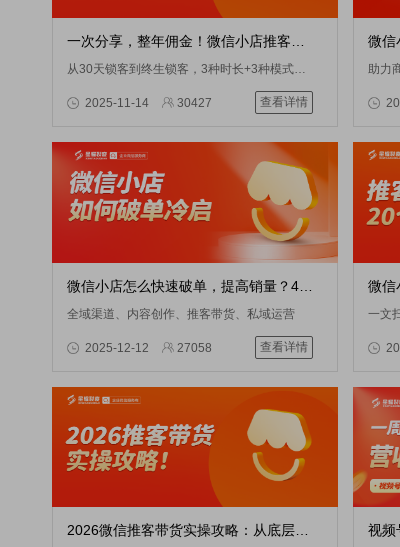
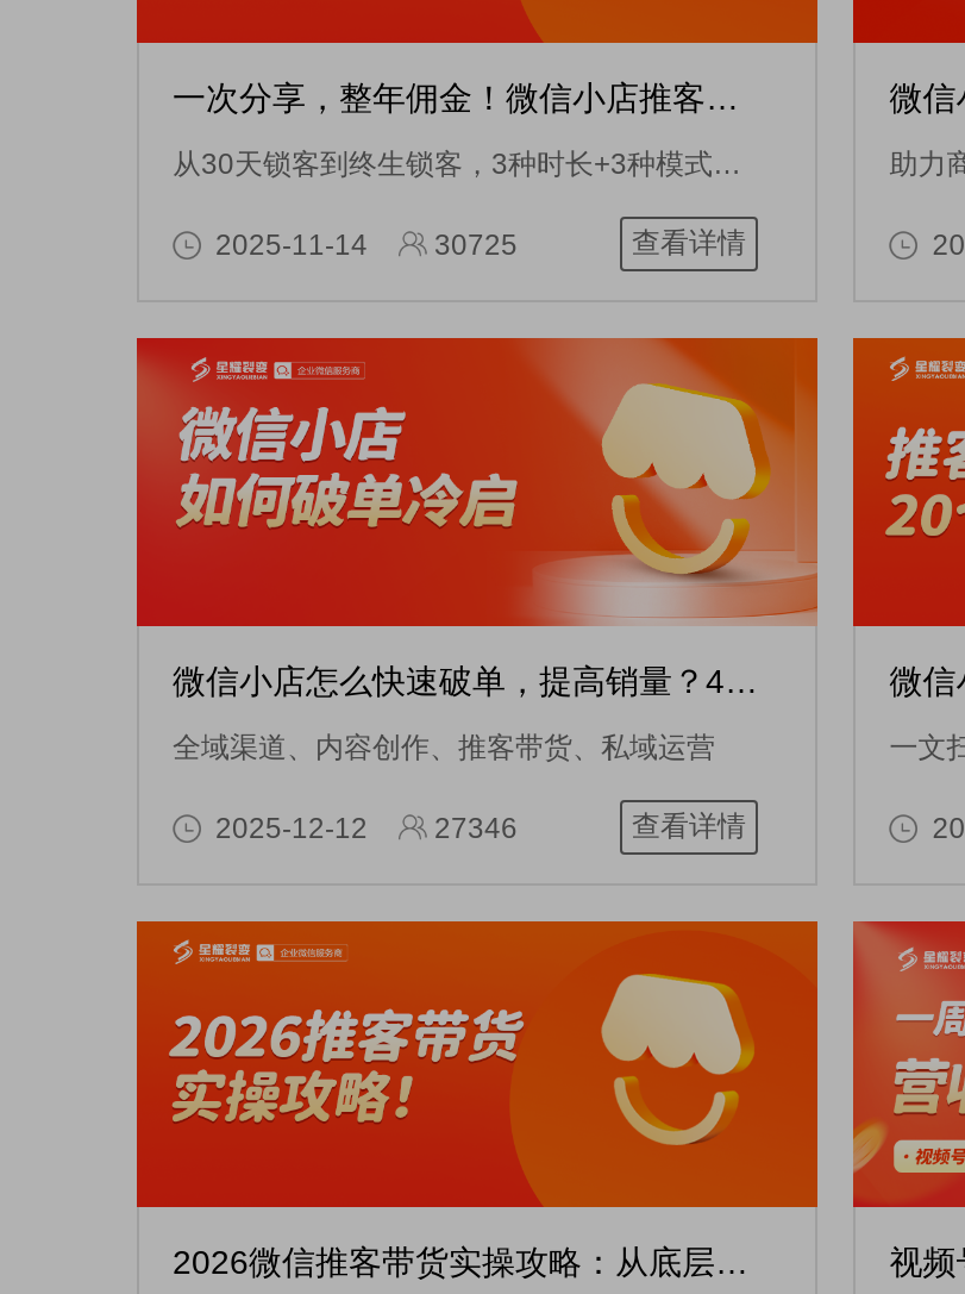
- 2025-11-14 30427
+ 2025-11-14 30725

- 2025-12-12 27058
+ 2025-12-12 27346
